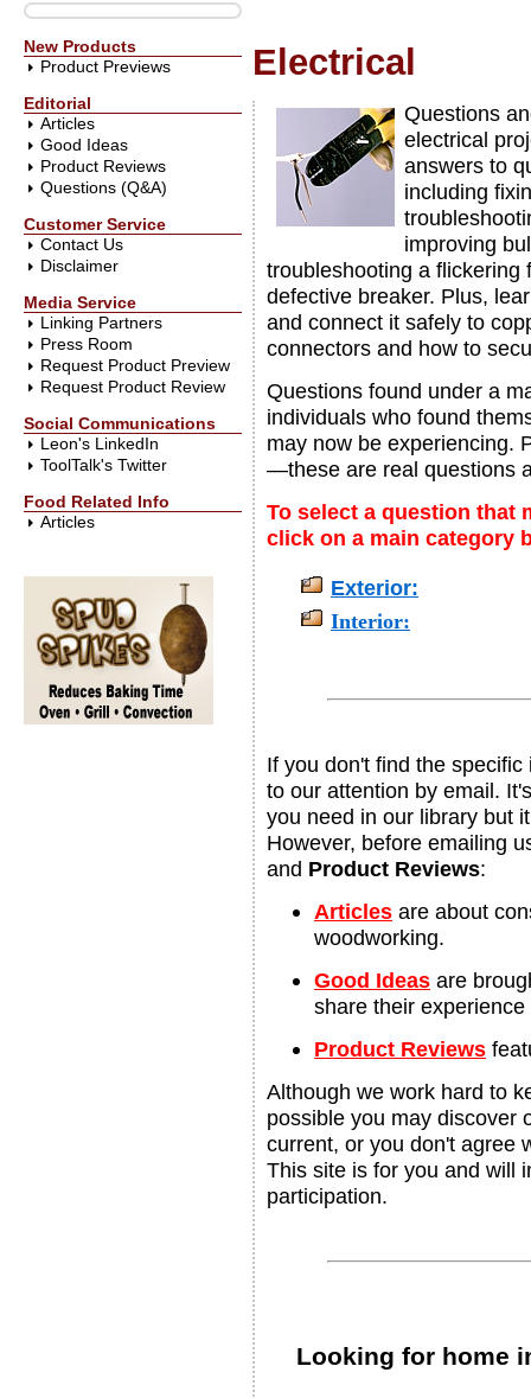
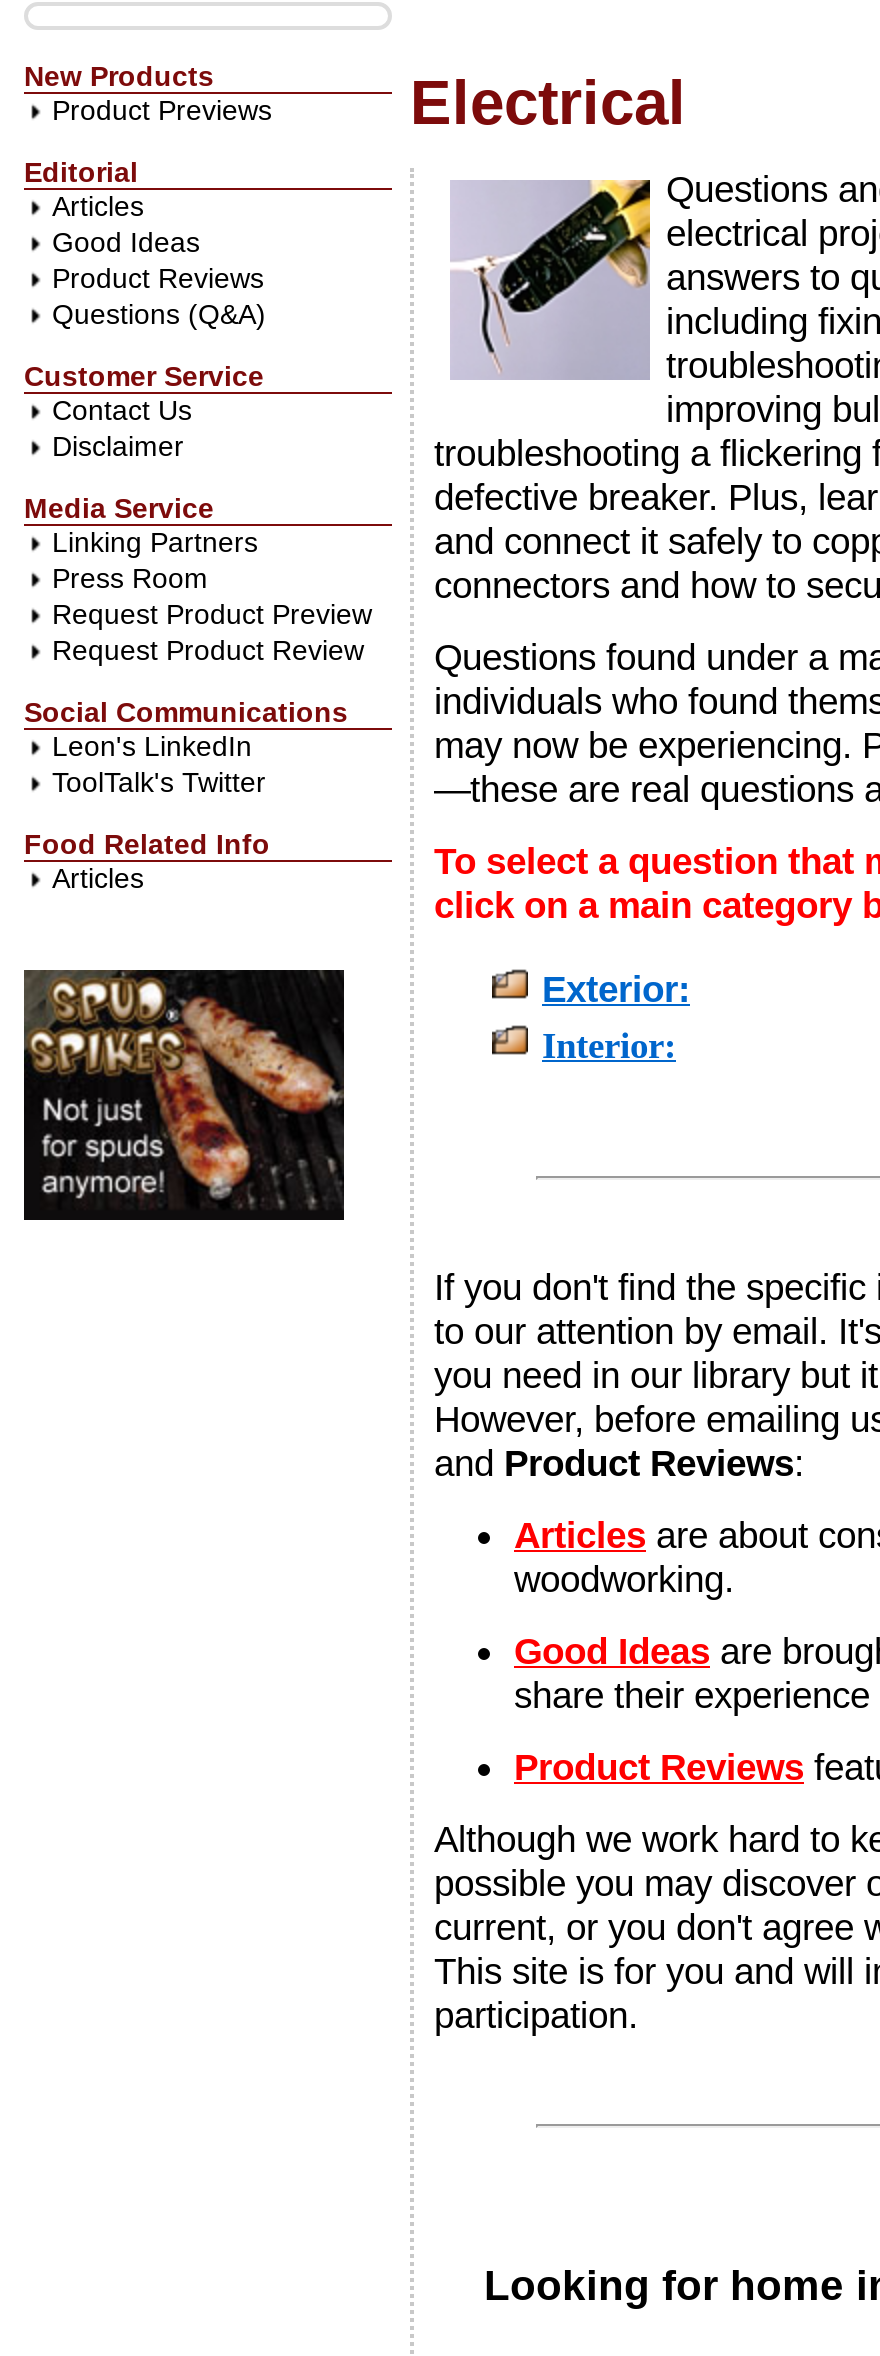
- [image]
+ [image]
